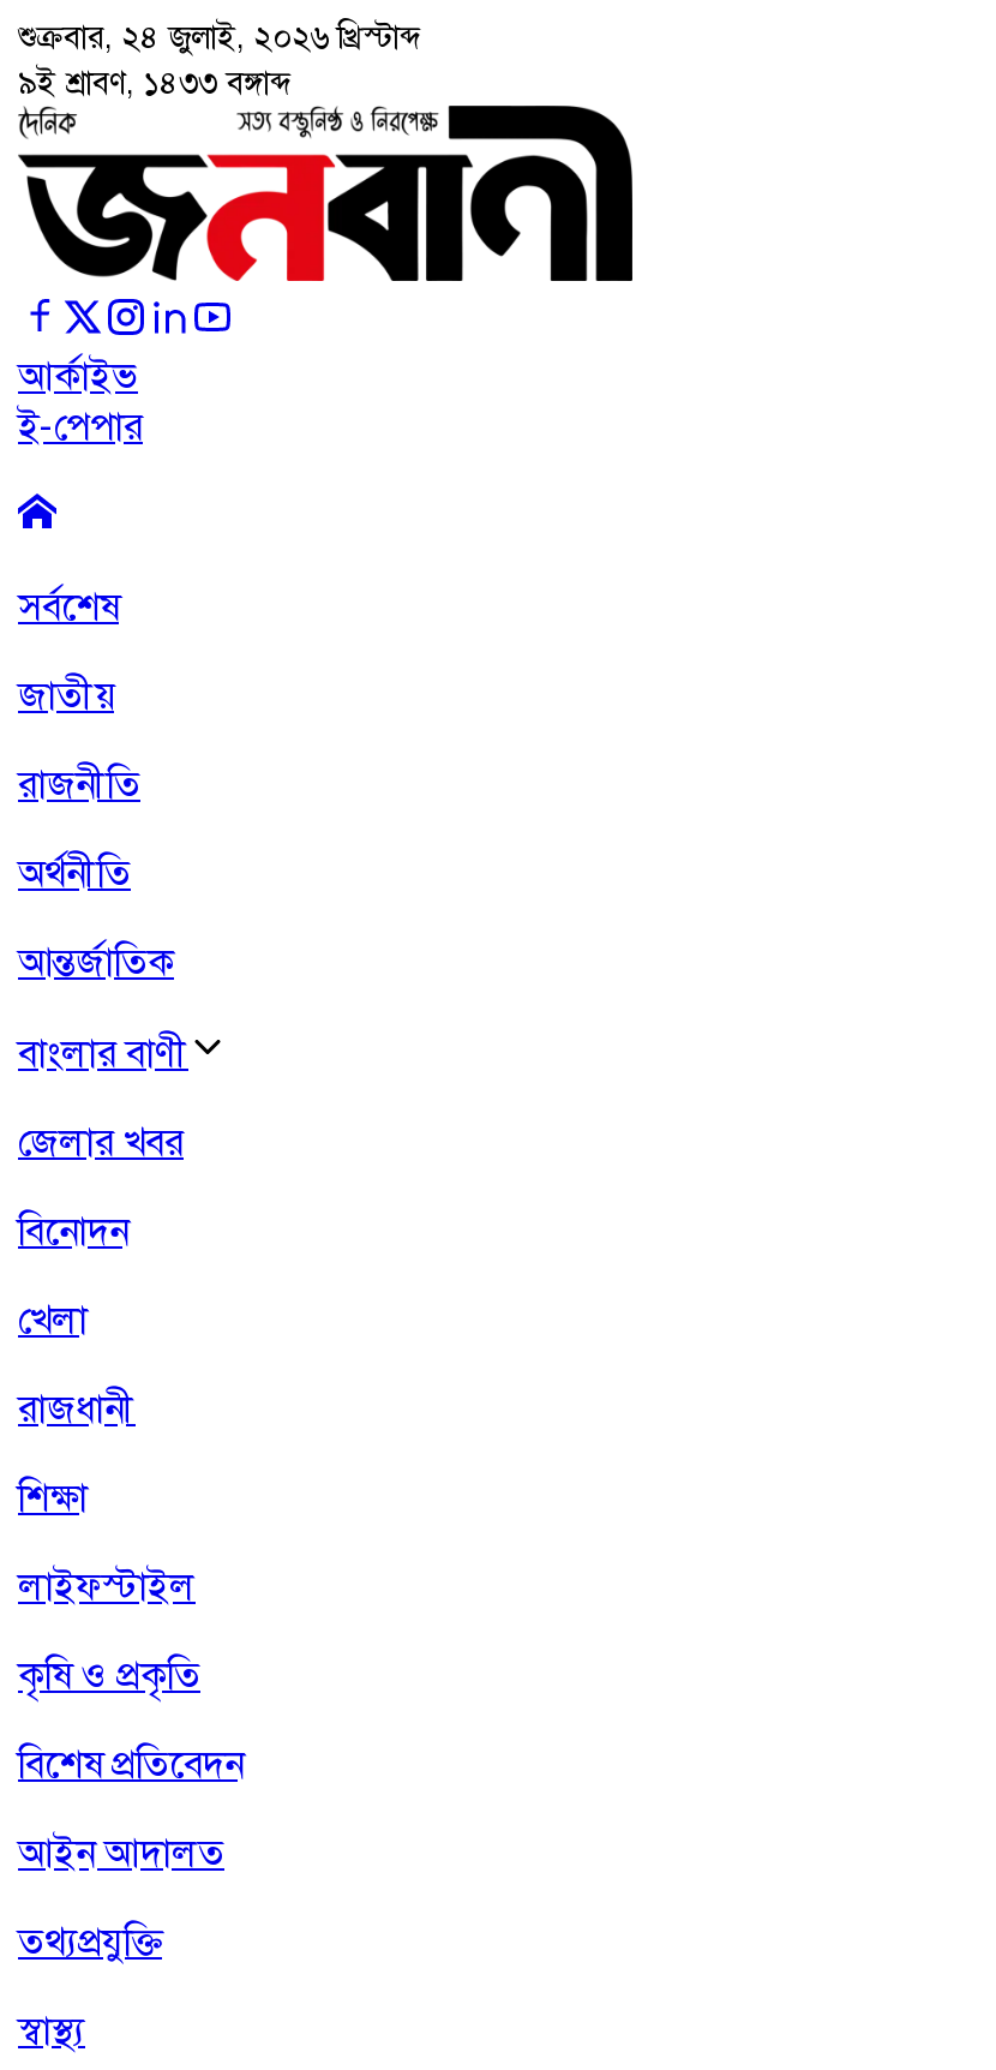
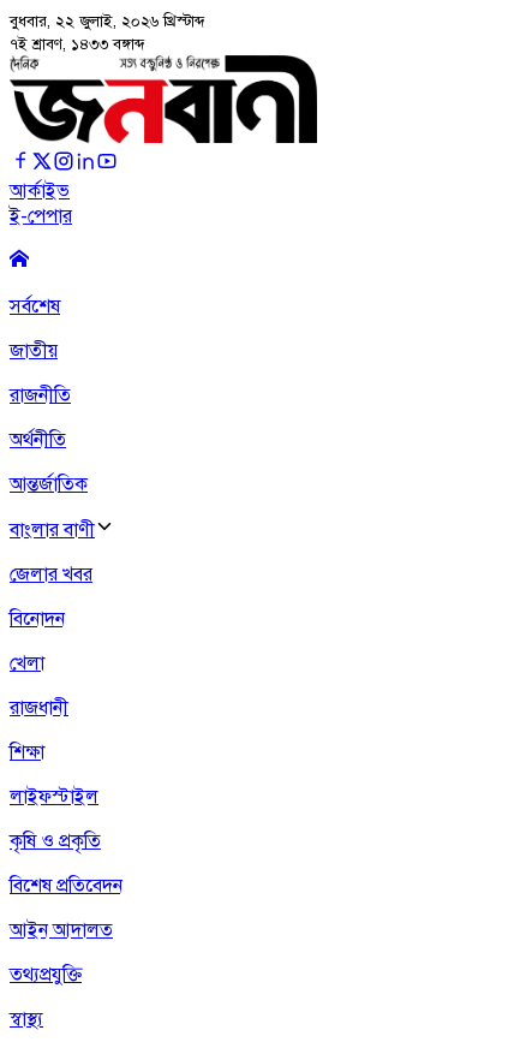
- শুক্রবার, ২৪ জুলাই, ২০২৬ খ্রিস্টাব্দ
+ বুধবার, ২২ জুলাই, ২০২৬ খ্রিস্টাব্দ

- ৯ই শ্রাবণ, ১৪৩৩ বঙ্গাব্দ
+ ৭ই শ্রাবণ, ১৪৩৩ বঙ্গাব্দ
